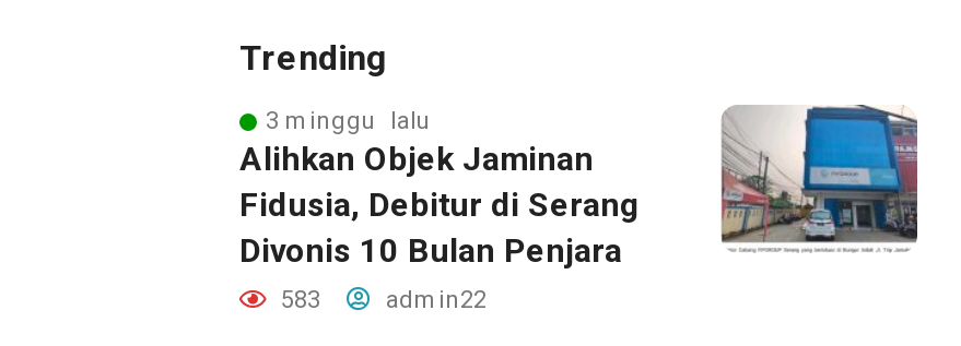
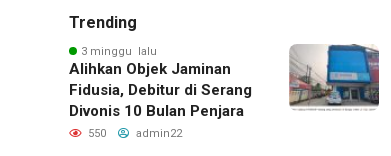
- 583
+ 550
